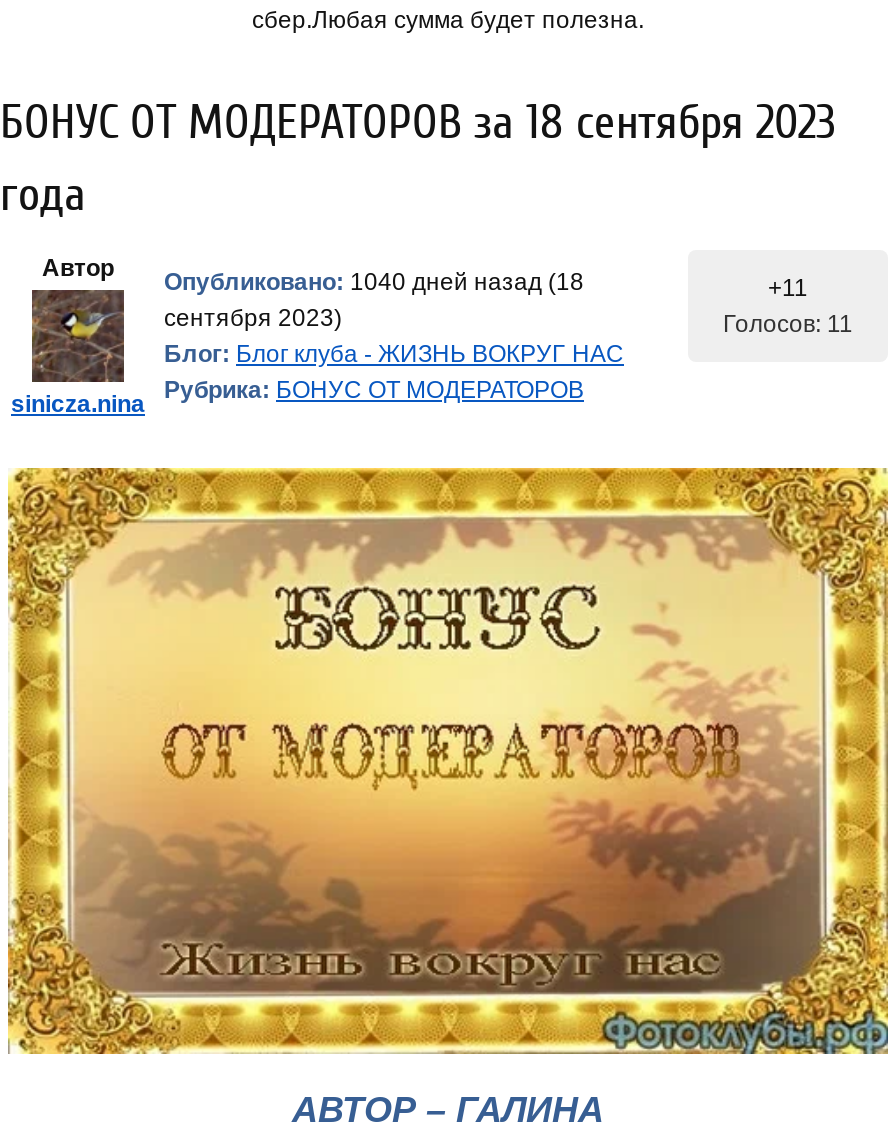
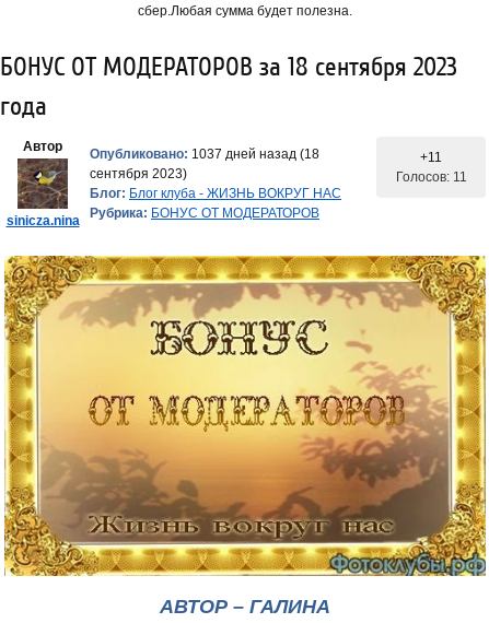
- Опубликовано: 1040 дней назад (18
+ Опубликовано: 1037 дней назад (18
